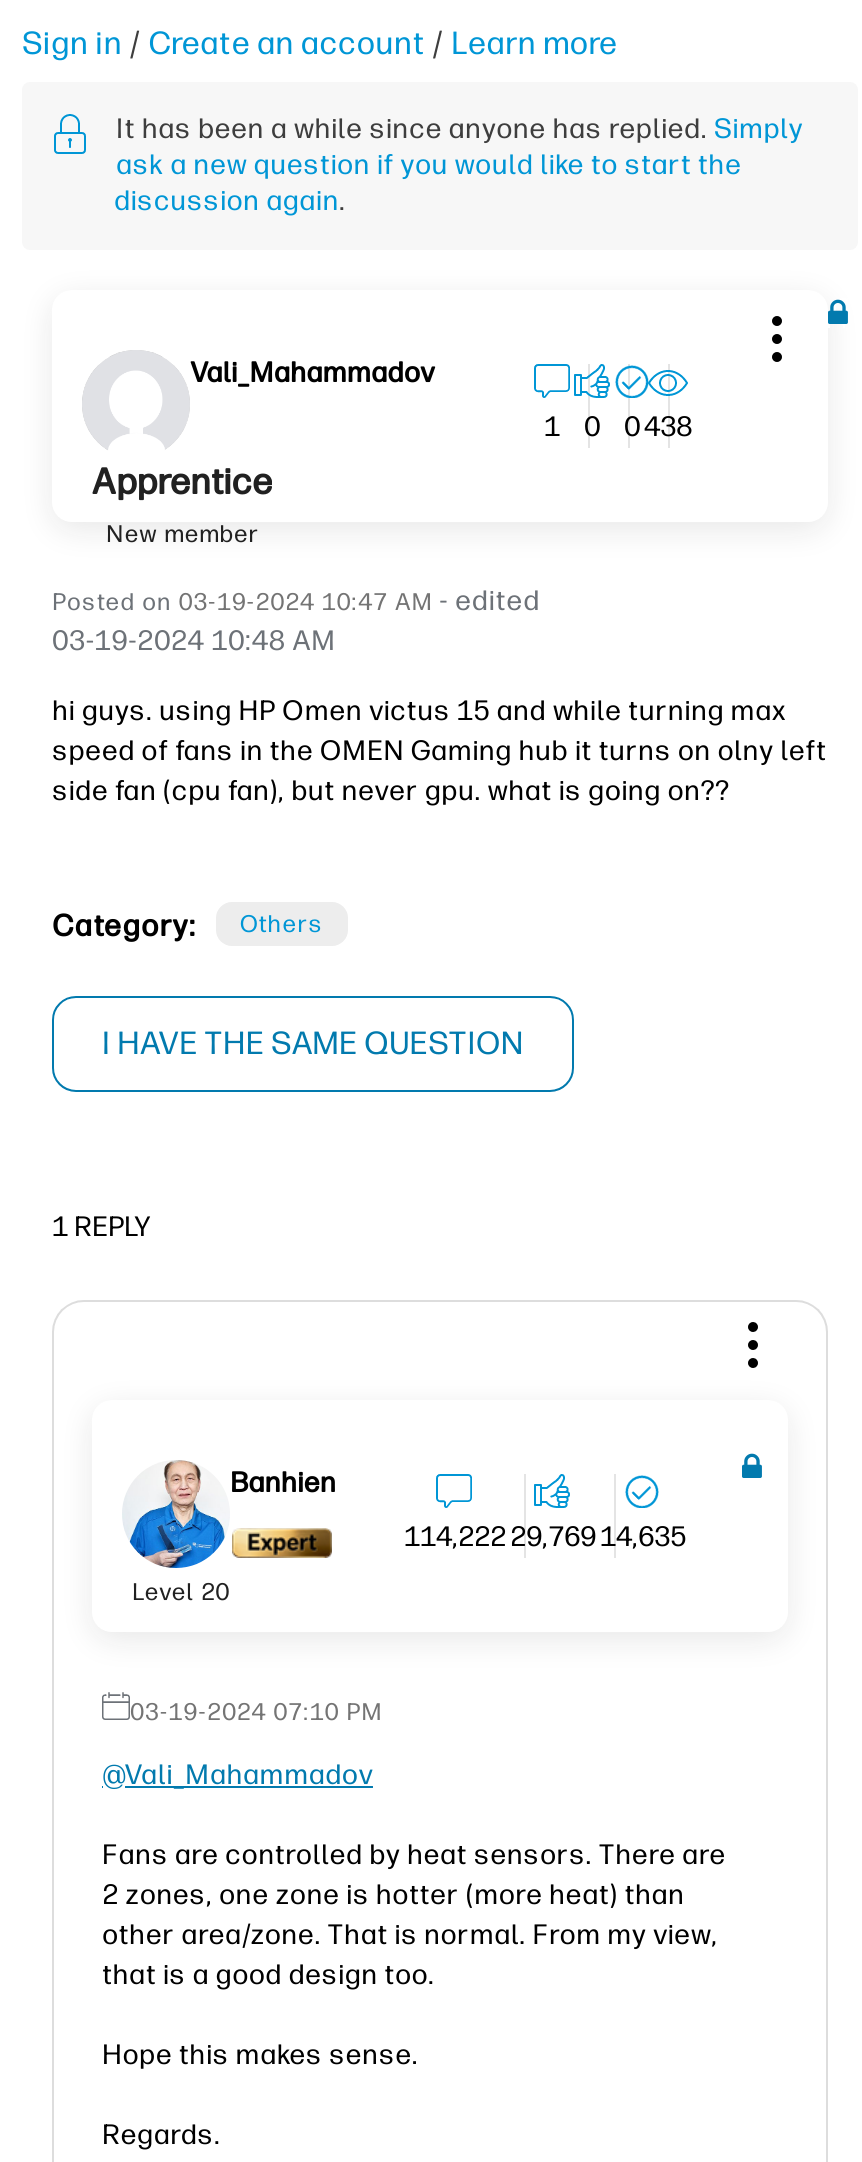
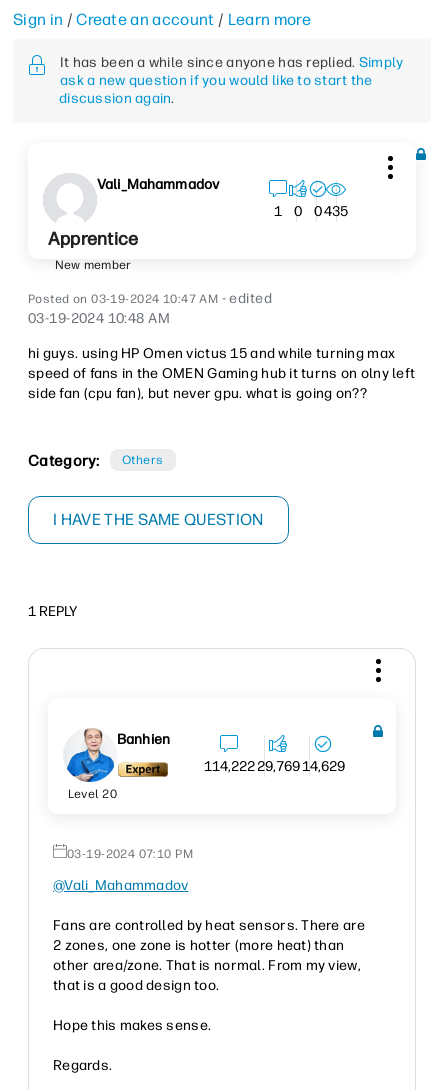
- 1 0 0 438
+ 1 0 0 435

- 114,222 29,769 14,635
+ 114,222 29,769 14,629
